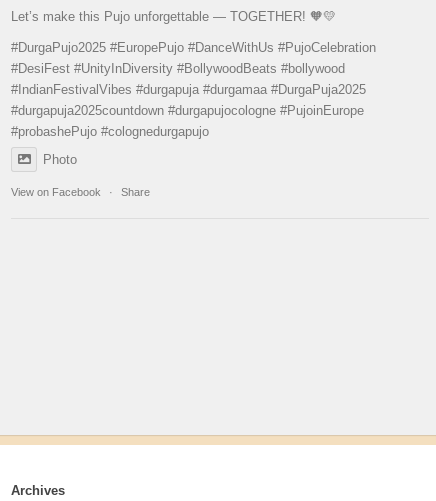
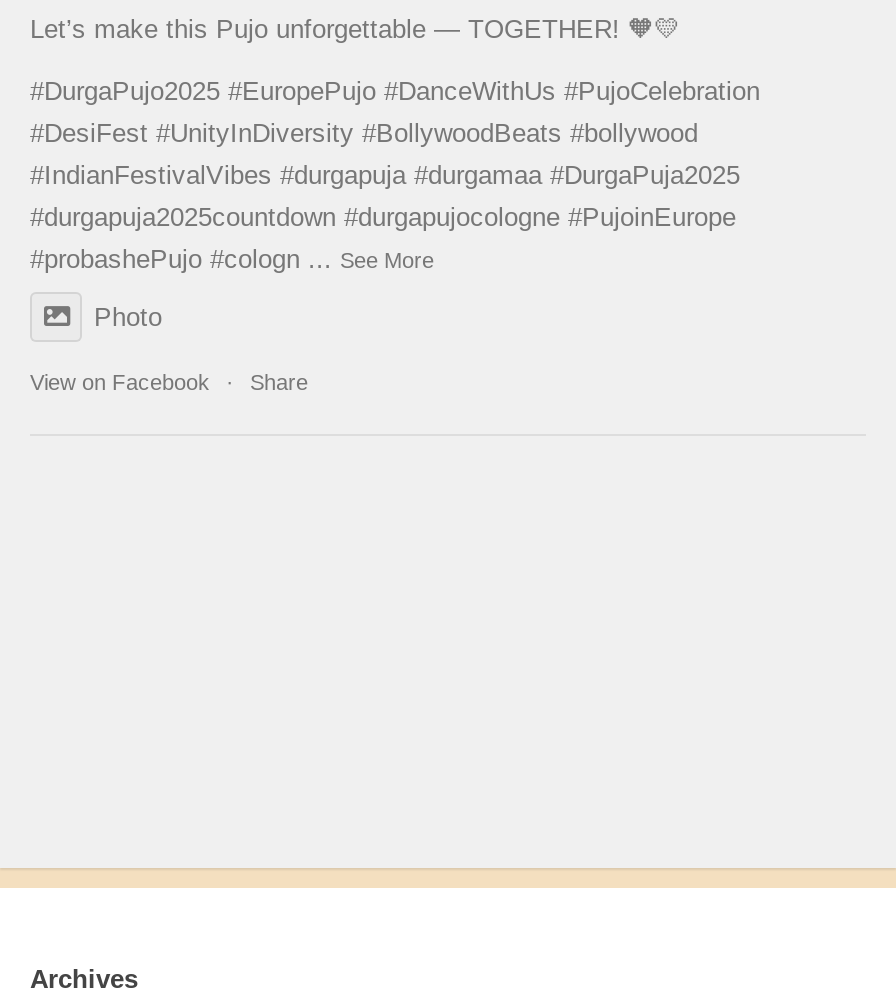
- #probashePujo #colognedurgapujo
+ #probashePujo #cologn ... See More
